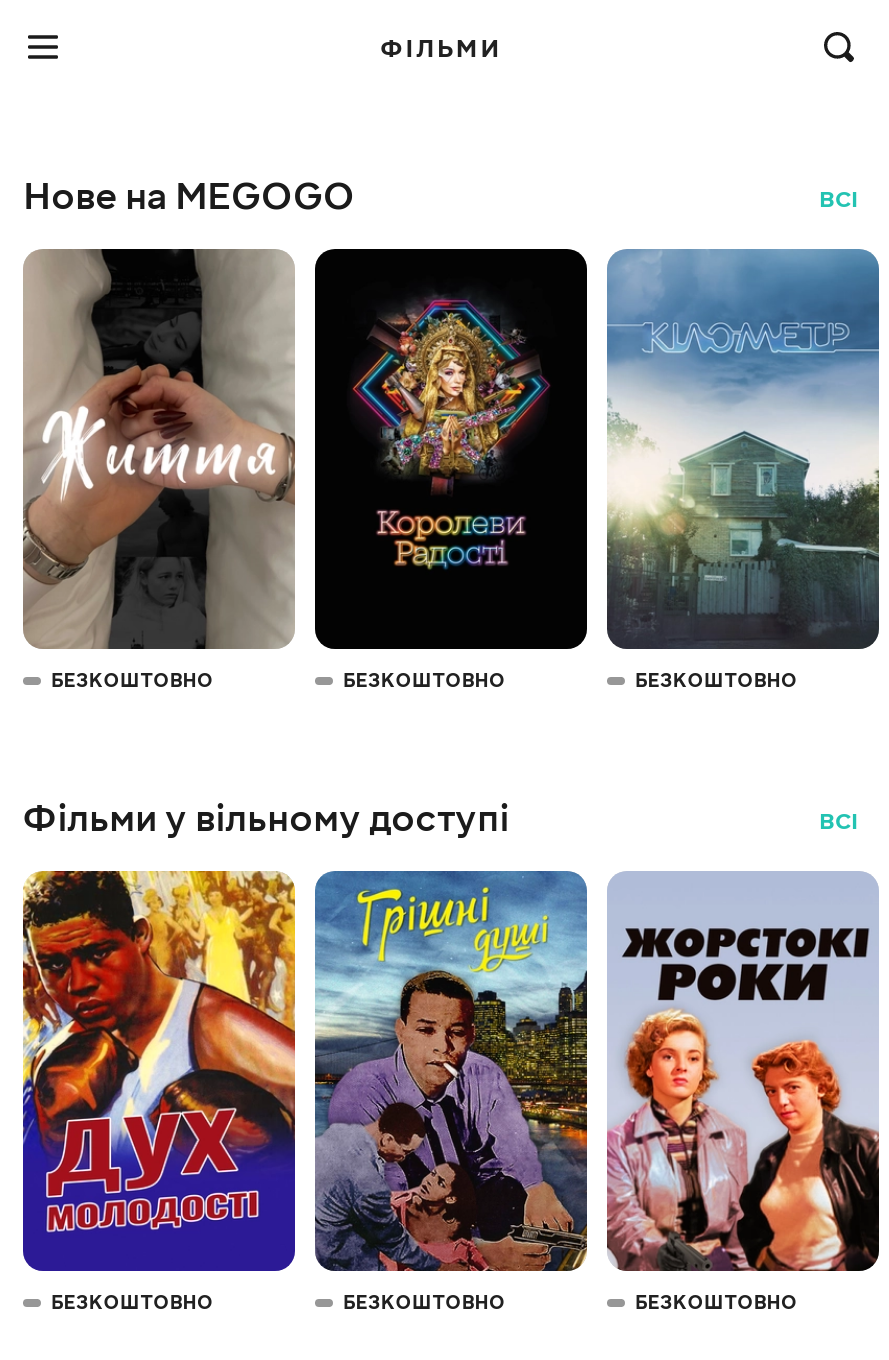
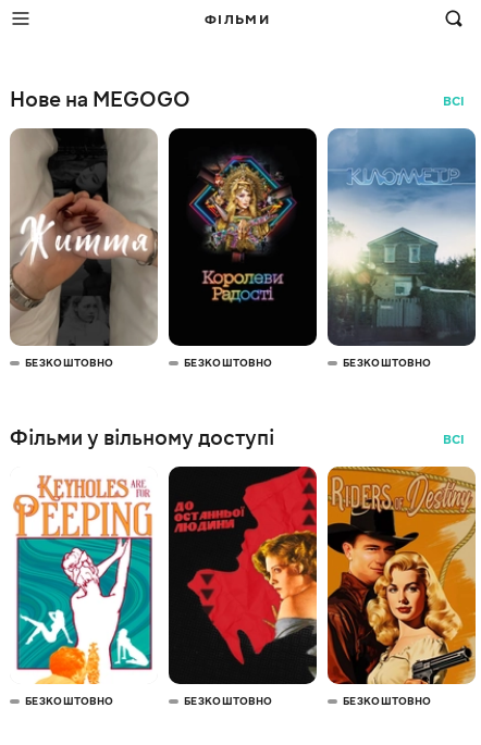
- [image]
+ [image]

- [image]
+ [image]

- [image]
+ [image]
